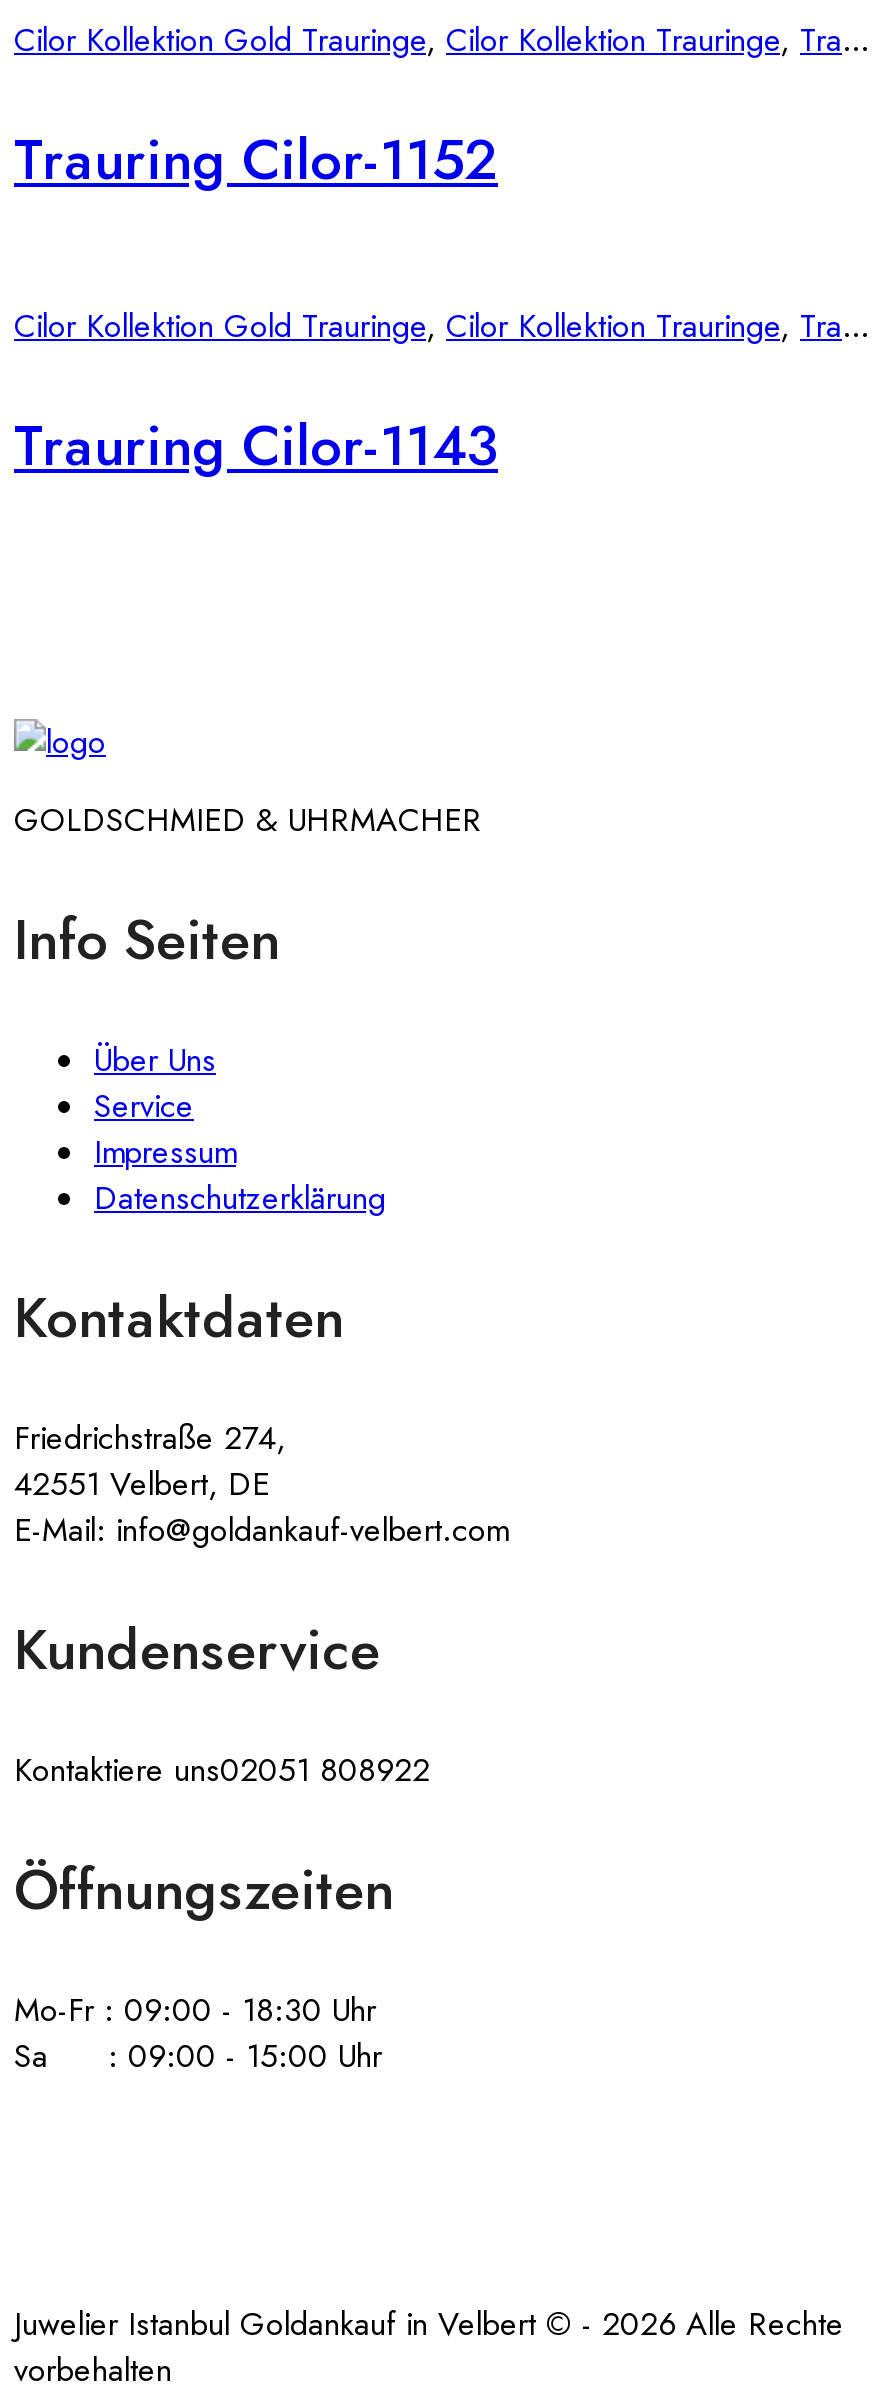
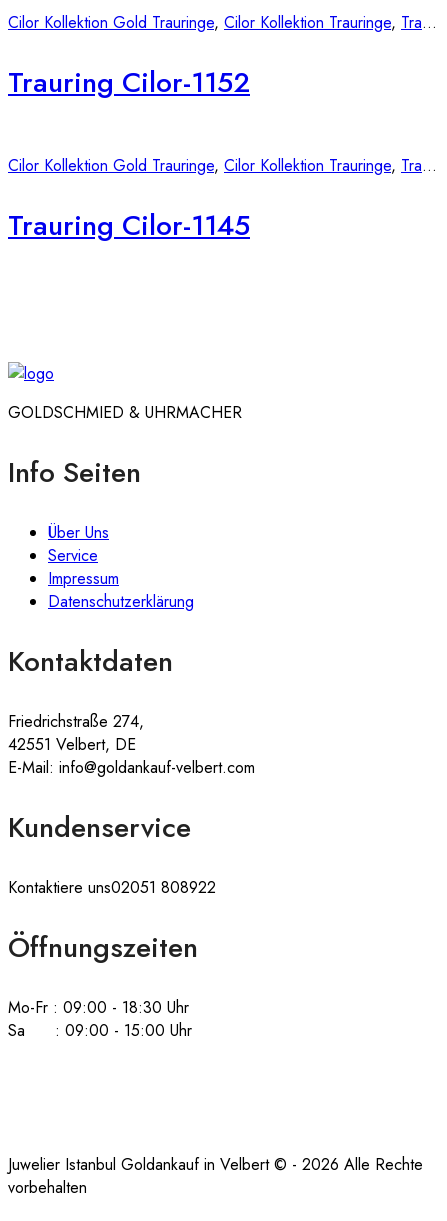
- Trauring Cilor-1143
+ Trauring Cilor-1145
